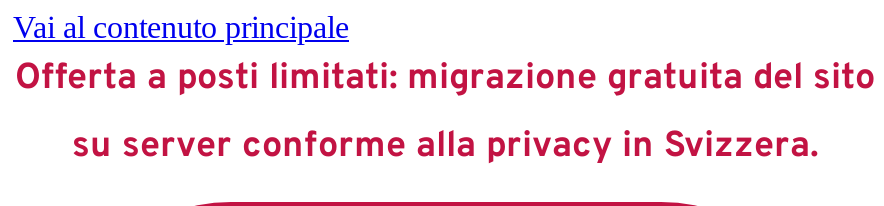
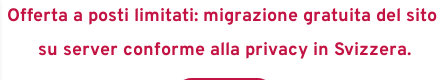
- Vai al contenuto principale
